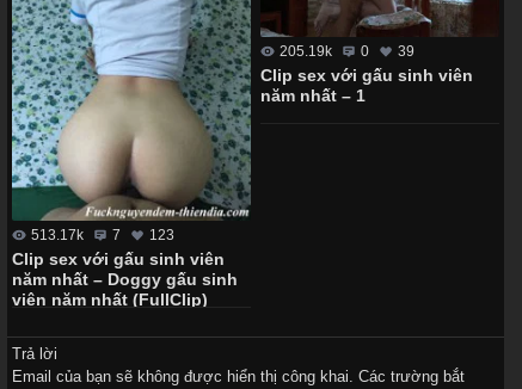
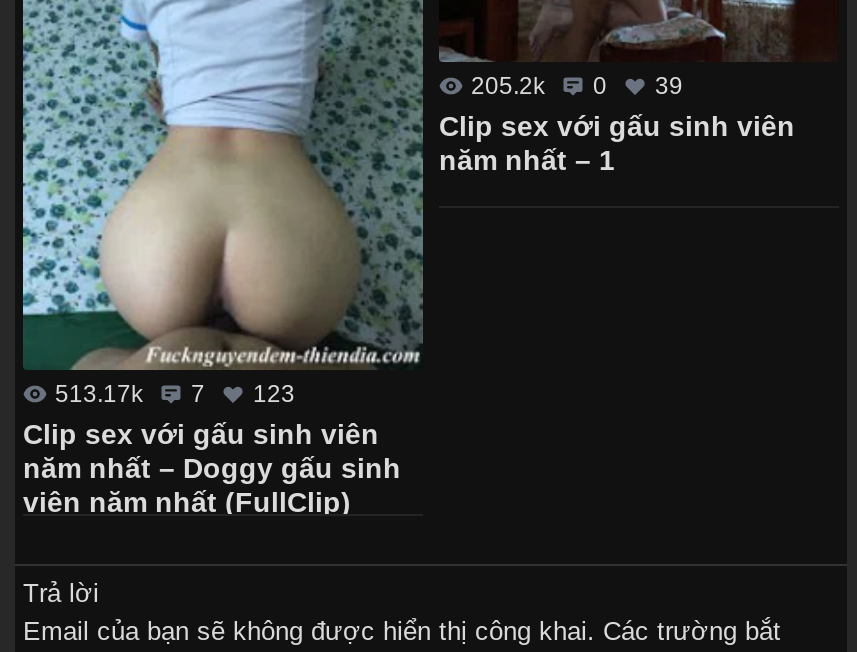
- 205.19k 0 39
+ 205.2k 0 39
